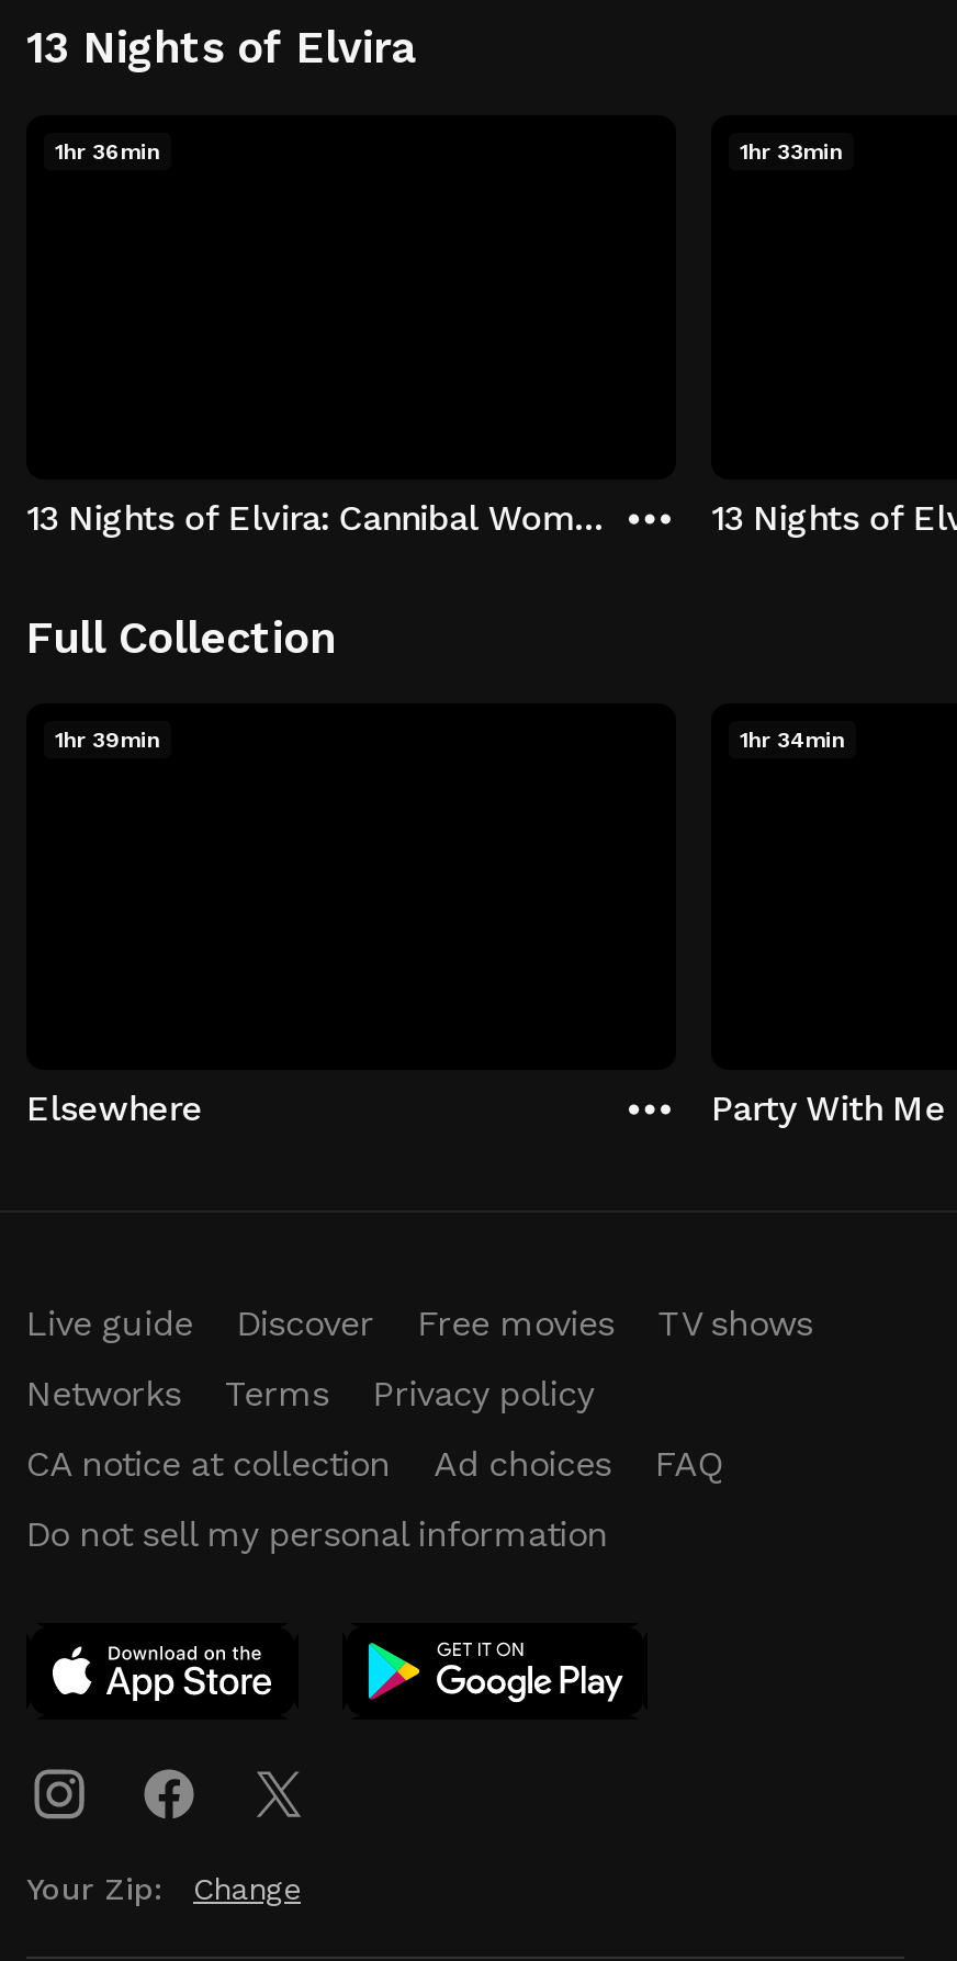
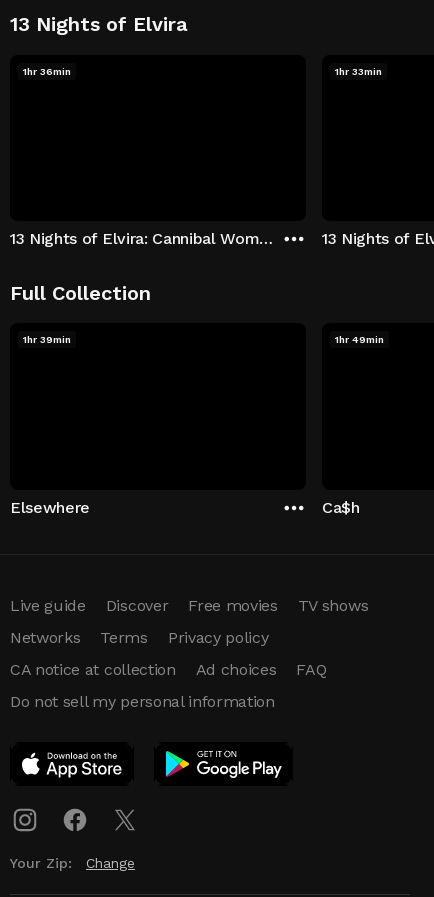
- 1hr 34min
+ 1hr 49min

- Party With Me
+ Ca$h
